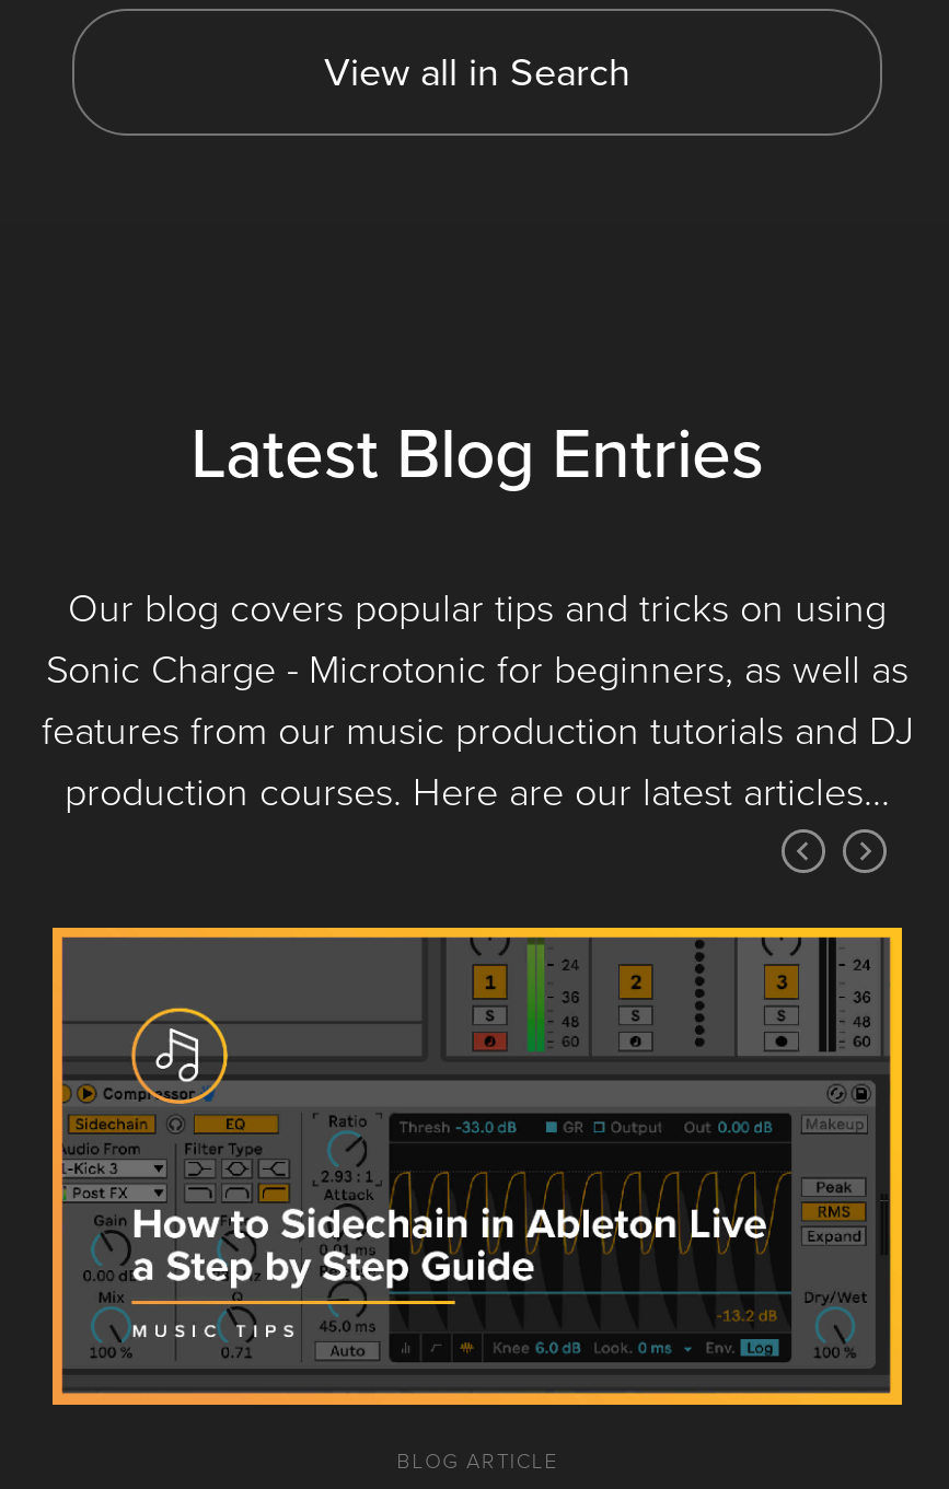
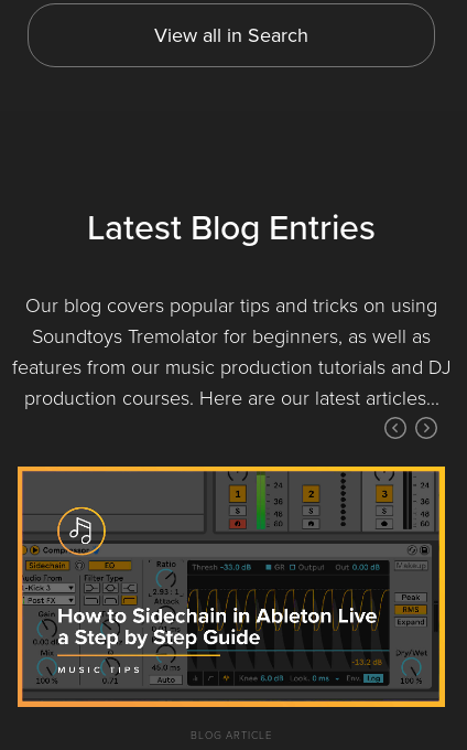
- Sonic Charge - Microtonic for beginners, as well as
+ Soundtoys Tremolator for beginners, as well as
